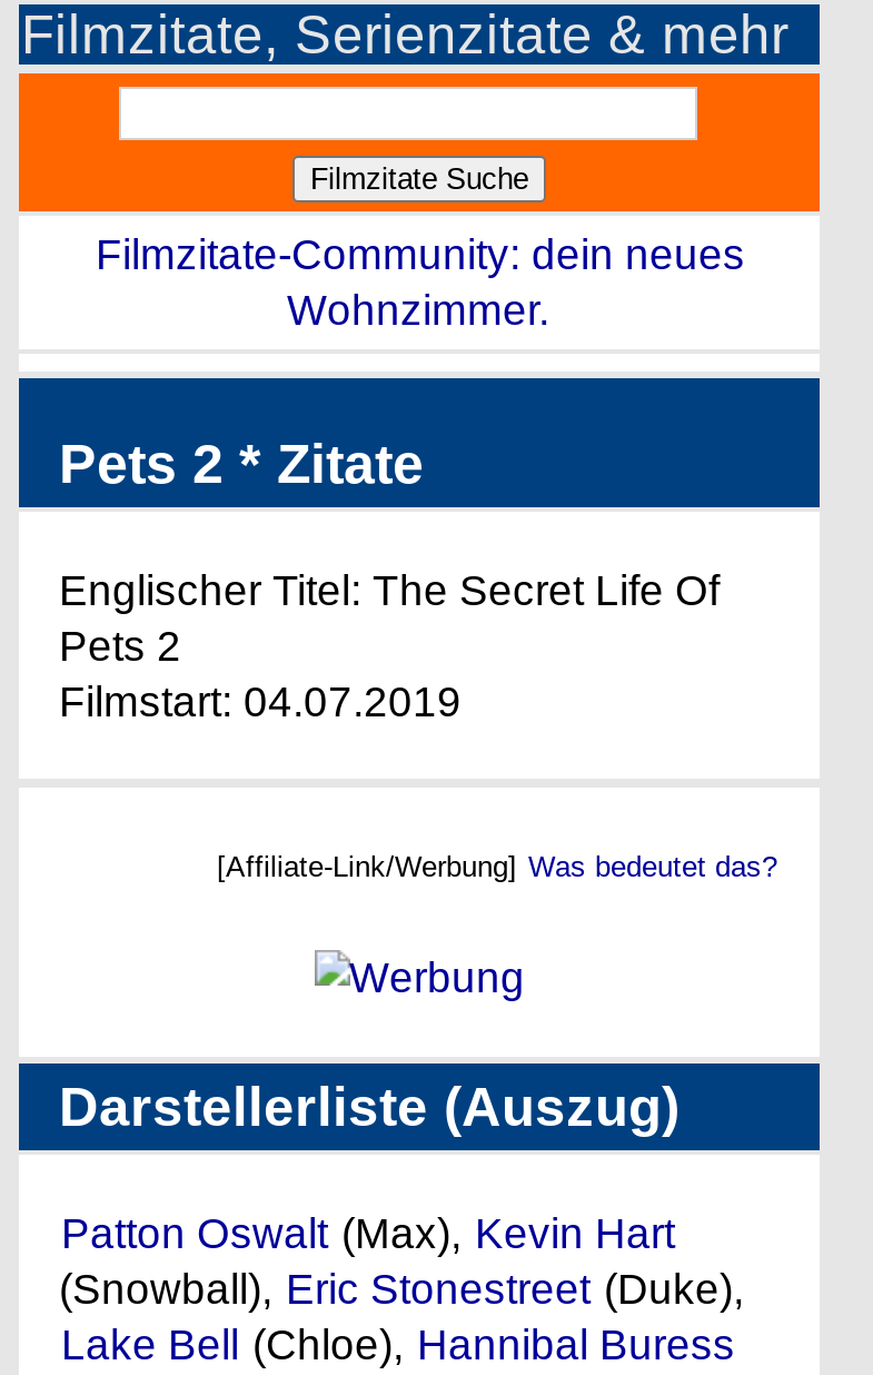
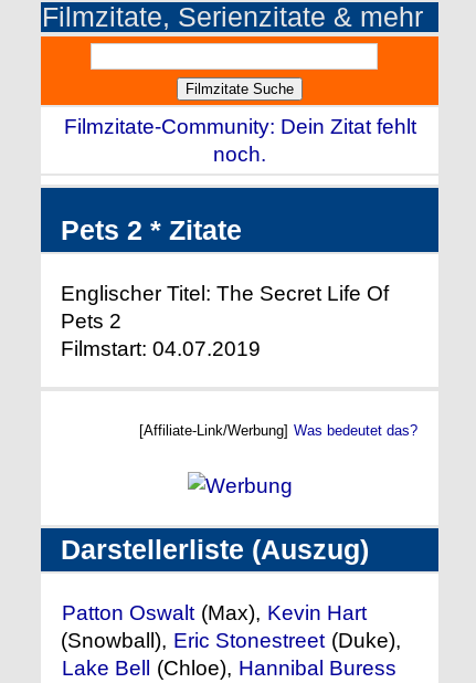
- Filmzitate-Community: dein neues
- Wohnzimmer.
+ Filmzitate-Community: Dein Zitat fehlt
+ noch.
